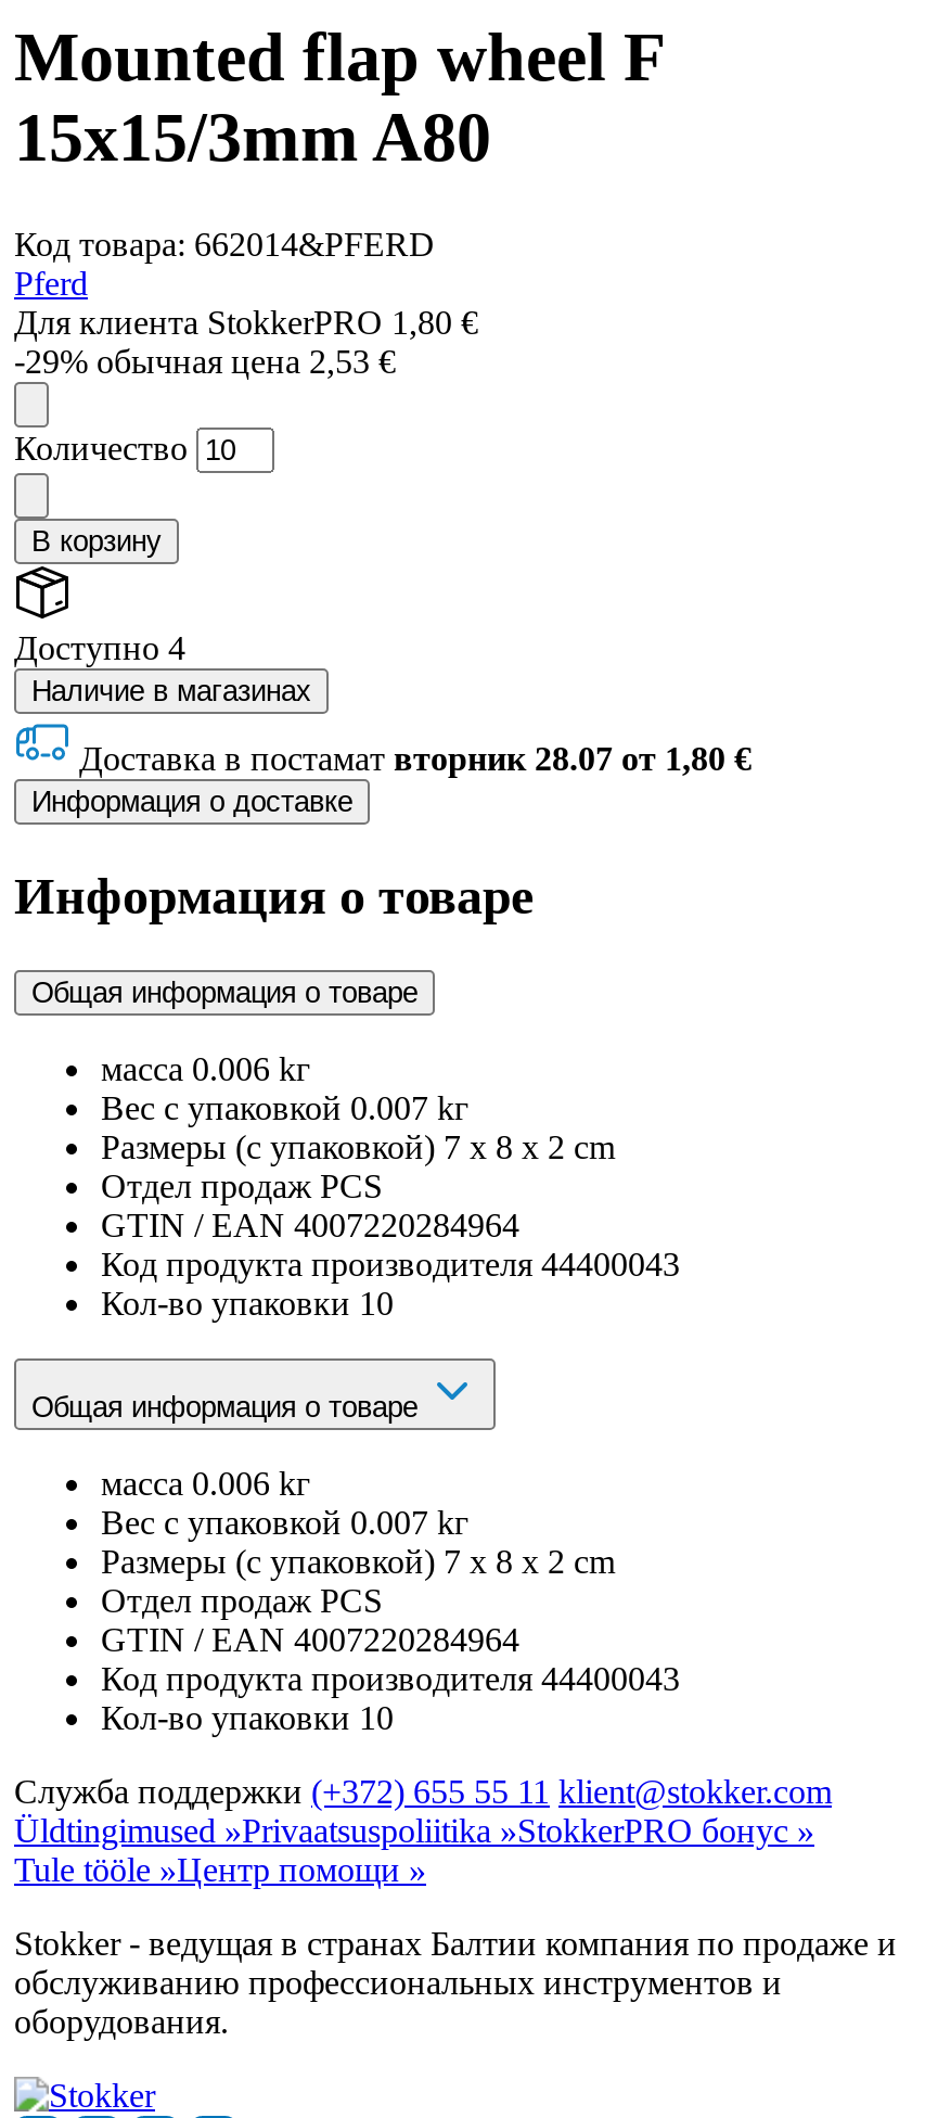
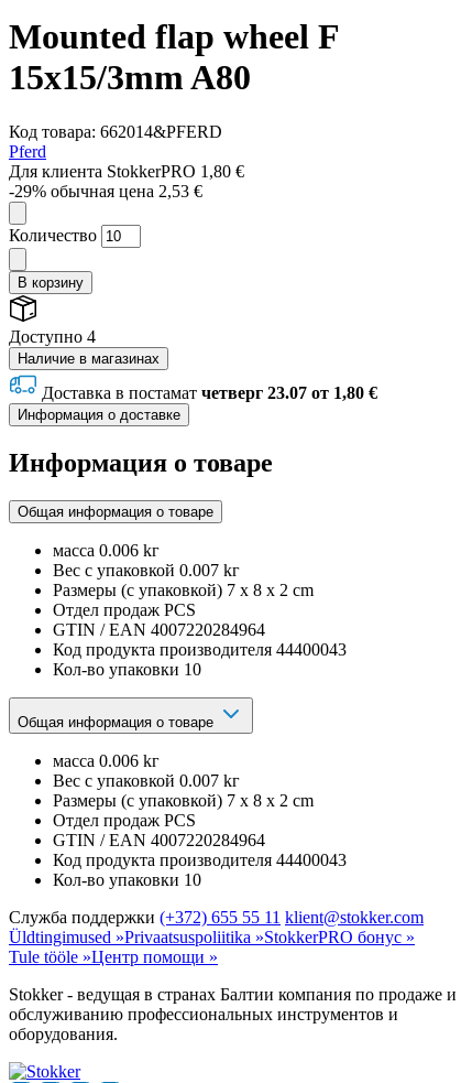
- Доставка в постамат вторник 28.07 от 1,80 €
+ Доставка в постамат четверг 23.07 от 1,80 €
